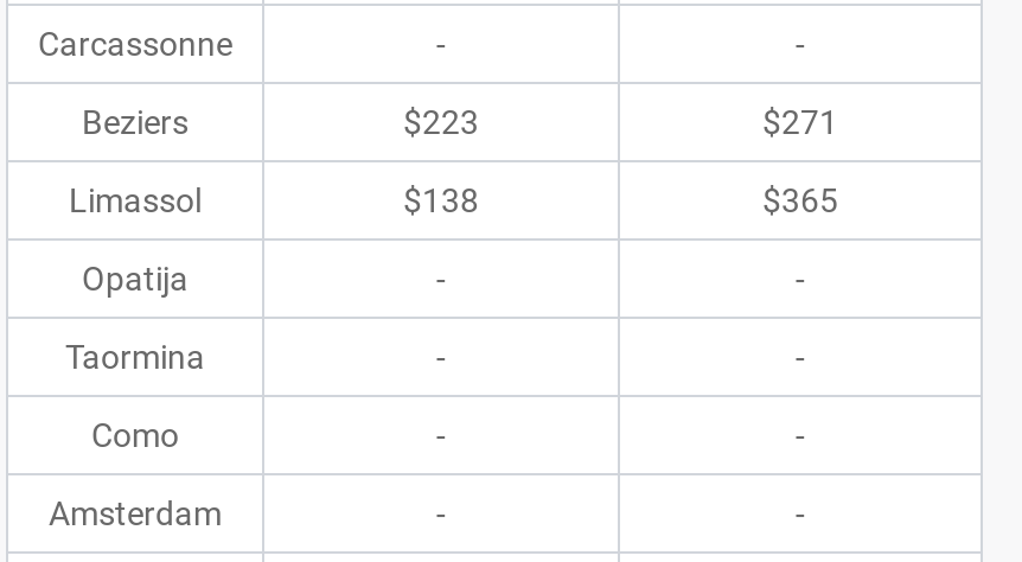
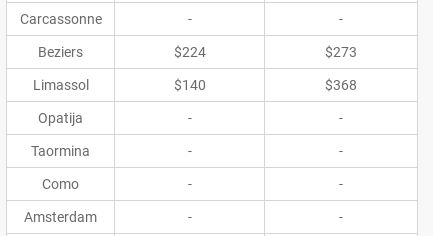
- $223
+ $224

- $271
+ $273

- $138
+ $140

- $365
+ $368
